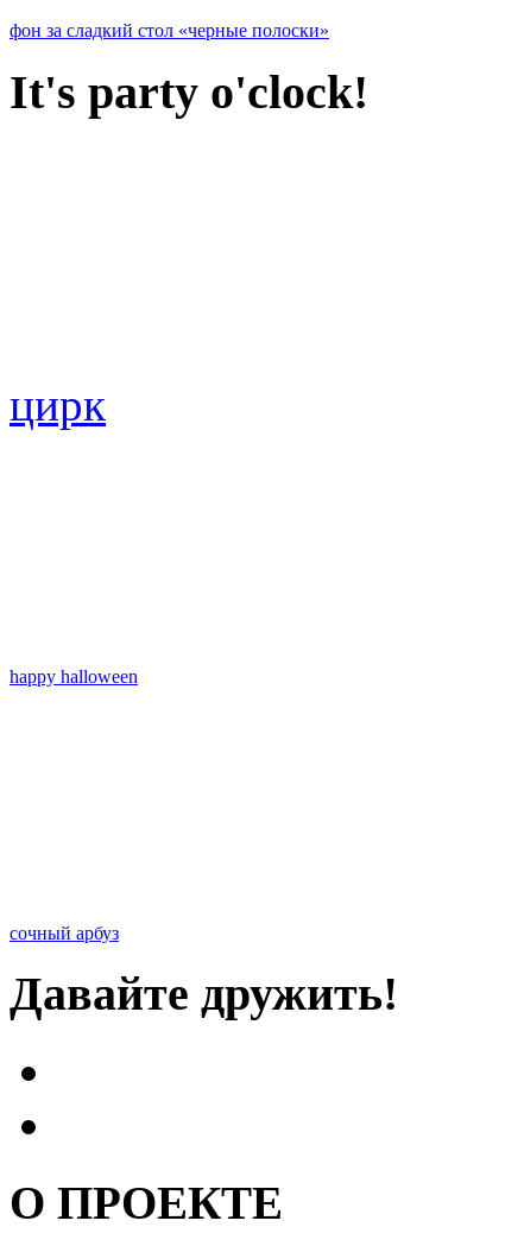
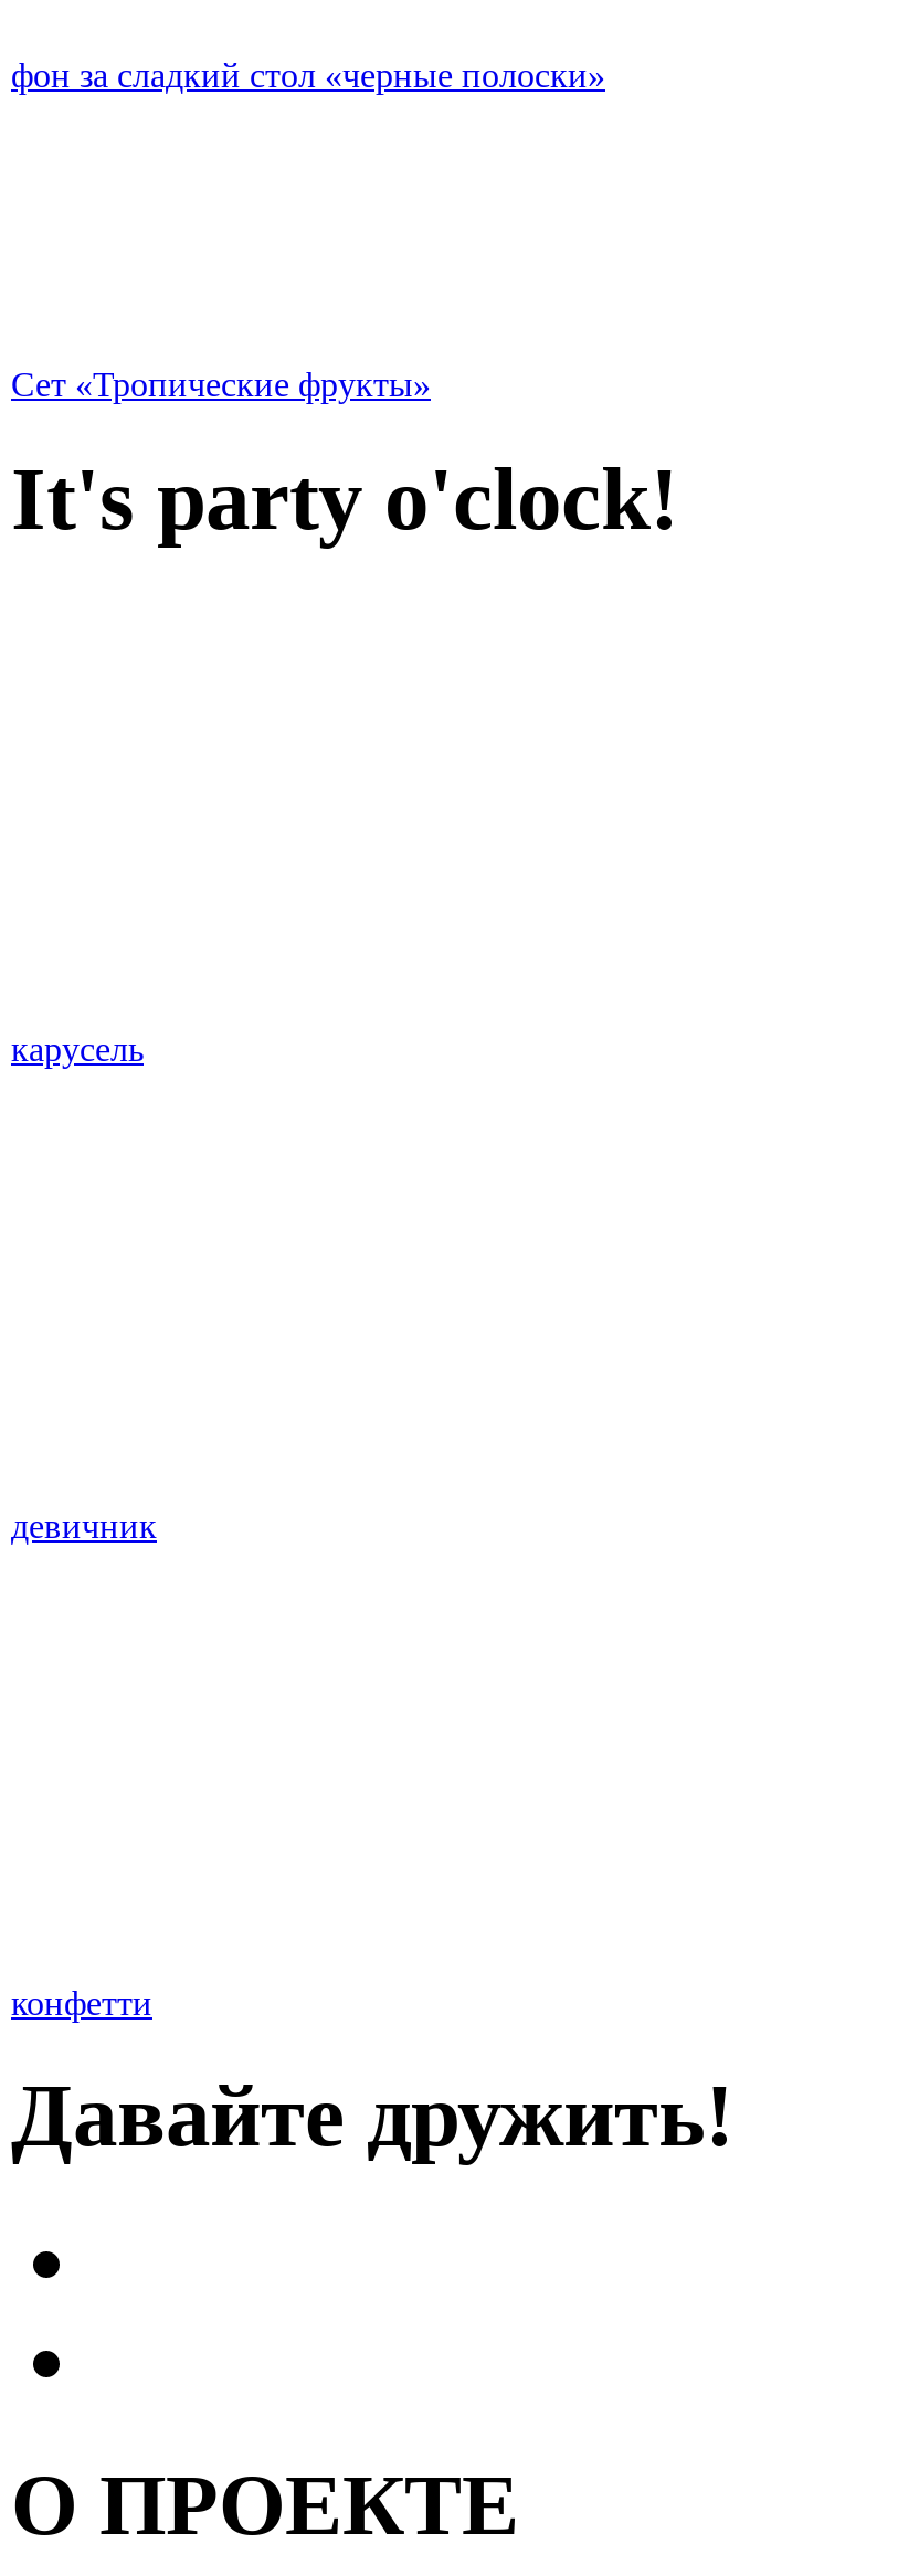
+ Сет «Тропические фрукты»

moved down: It's party o'clock!

- цирк
+ карусель

- happy halloween
+ девичник

- сочный арбуз
+ конфетти
